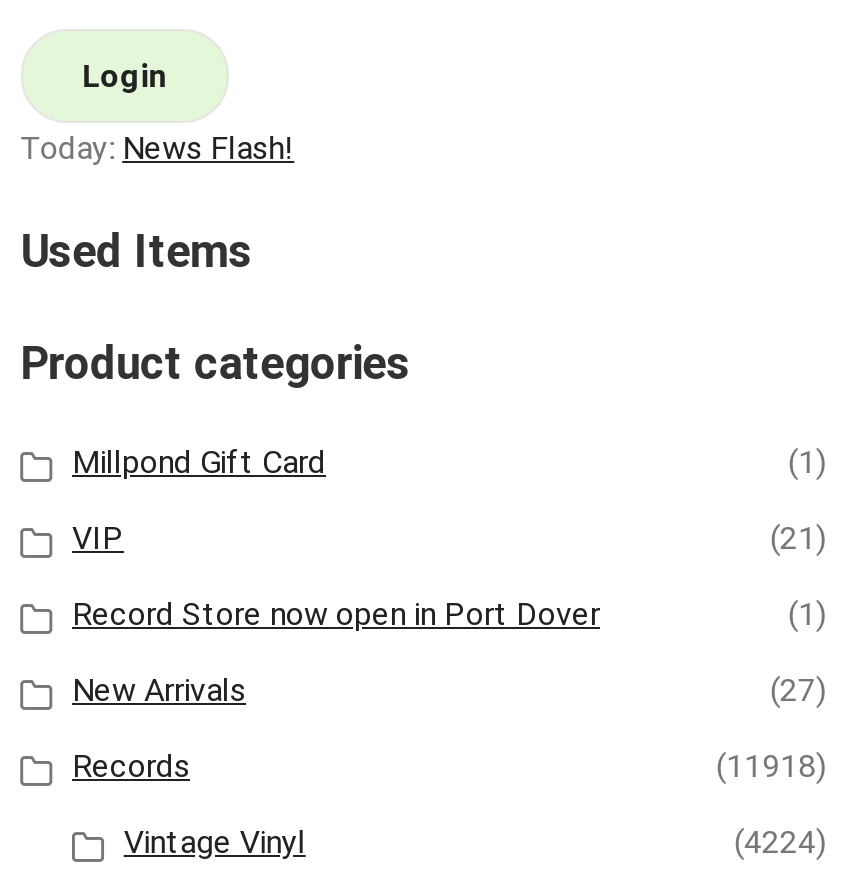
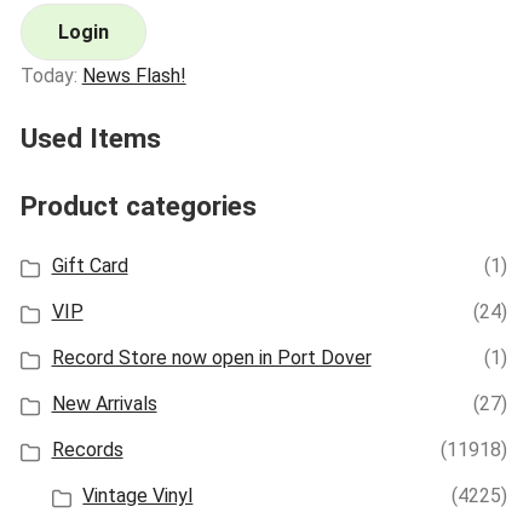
- Millpond Gift Card
+ Gift Card

- (21)
+ (24)

- (4224)
+ (4225)
